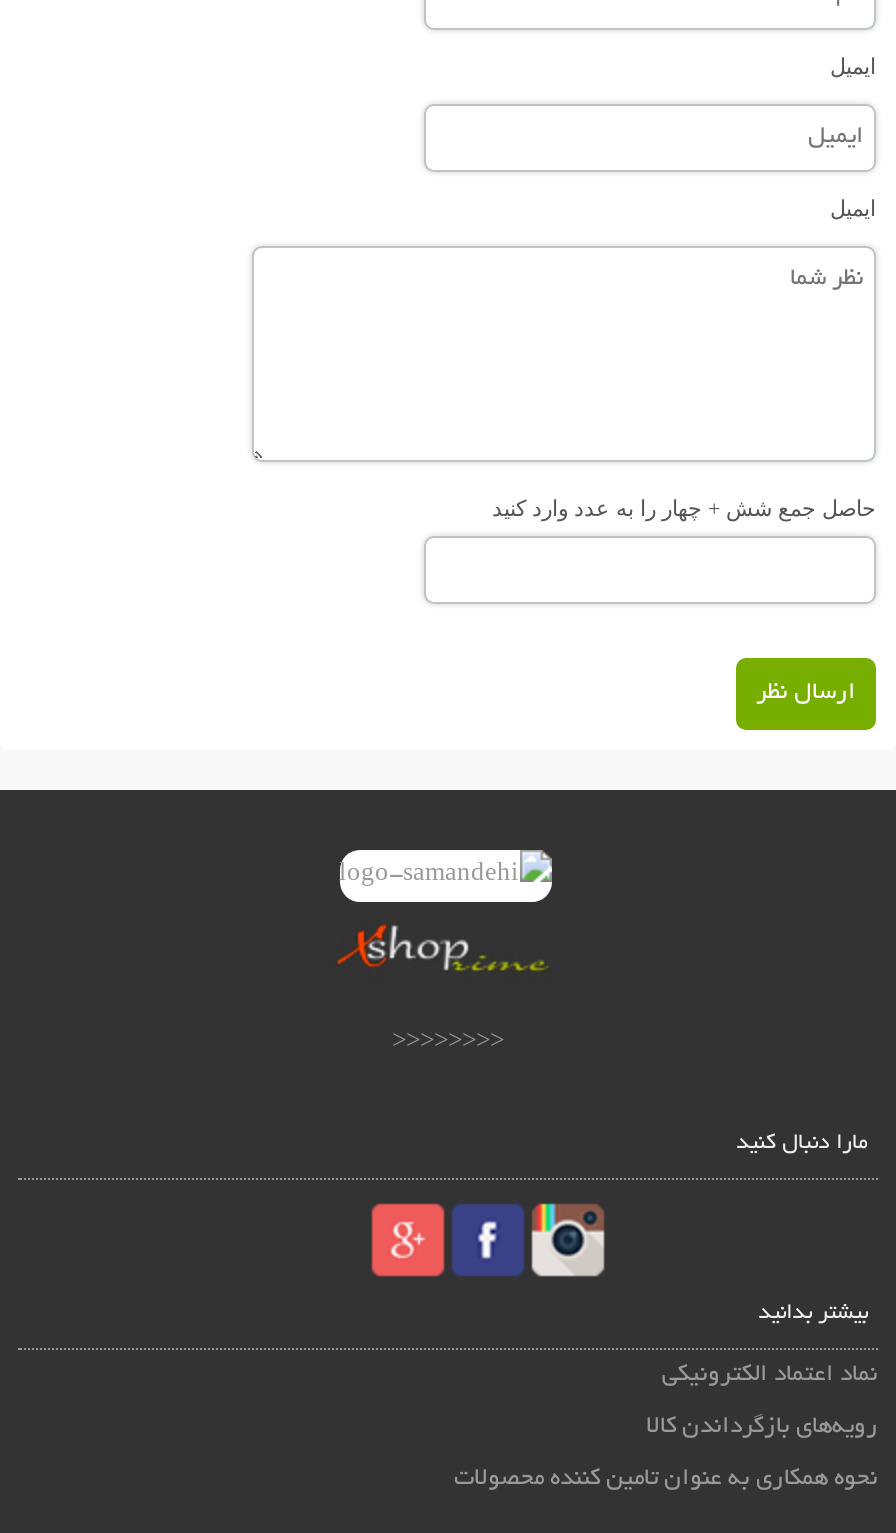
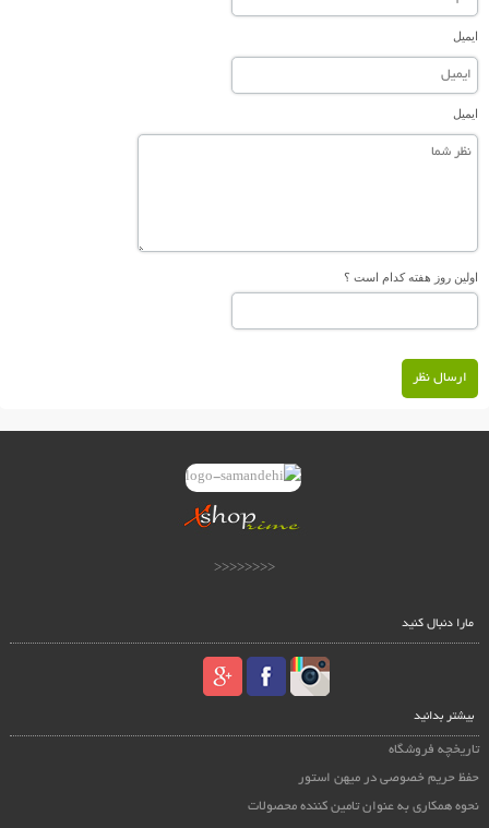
- حاصل جمع شش + چهار را به عدد وارد کنید
+ اولین روز هفته کدام است ؟

- نماد اعتماد الکترونیکی
+ تاریخچه فروشگاه

- رویه‌های بازگرداندن کالا
+ حفظ حریم خصوصی در میهن استور
